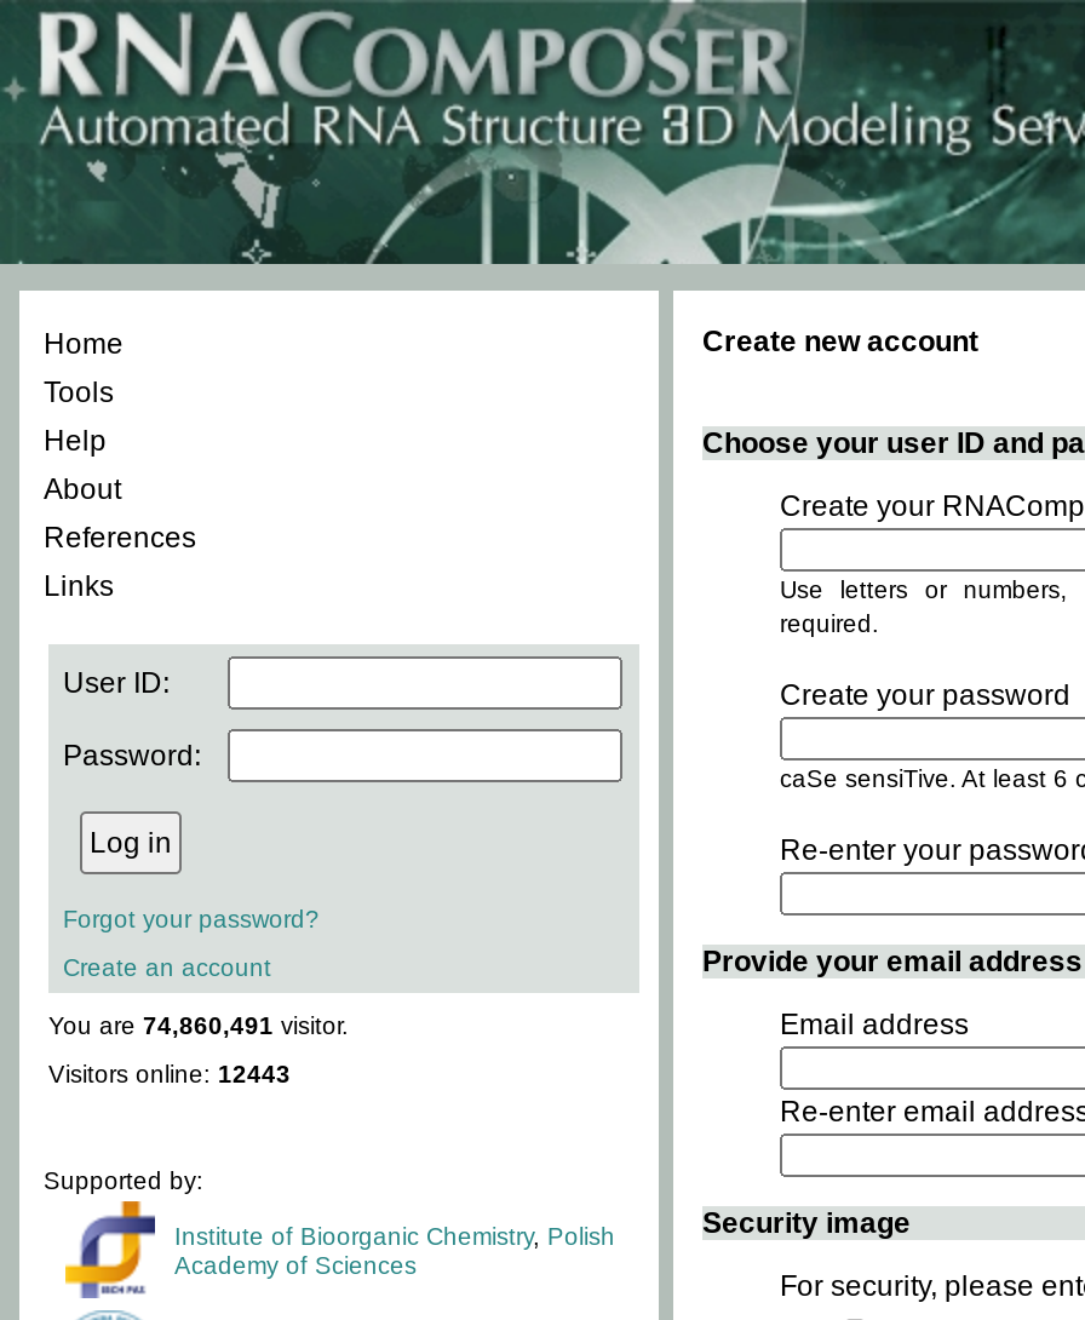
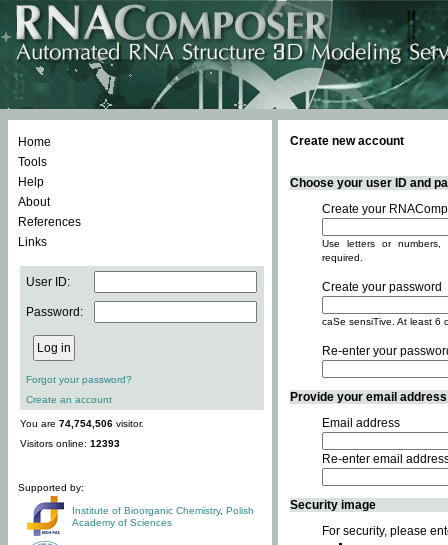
- You are 74,860,491 visitor.
+ You are 74,754,506 visitor.

- Visitors online: 12443
+ Visitors online: 12393
